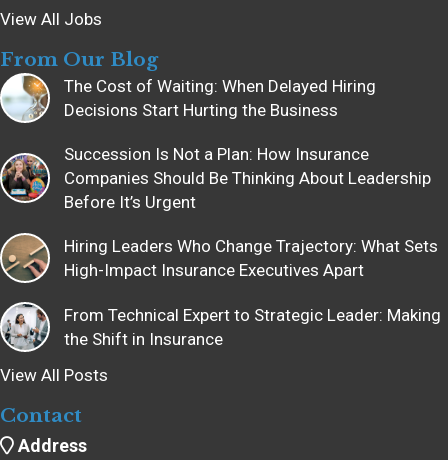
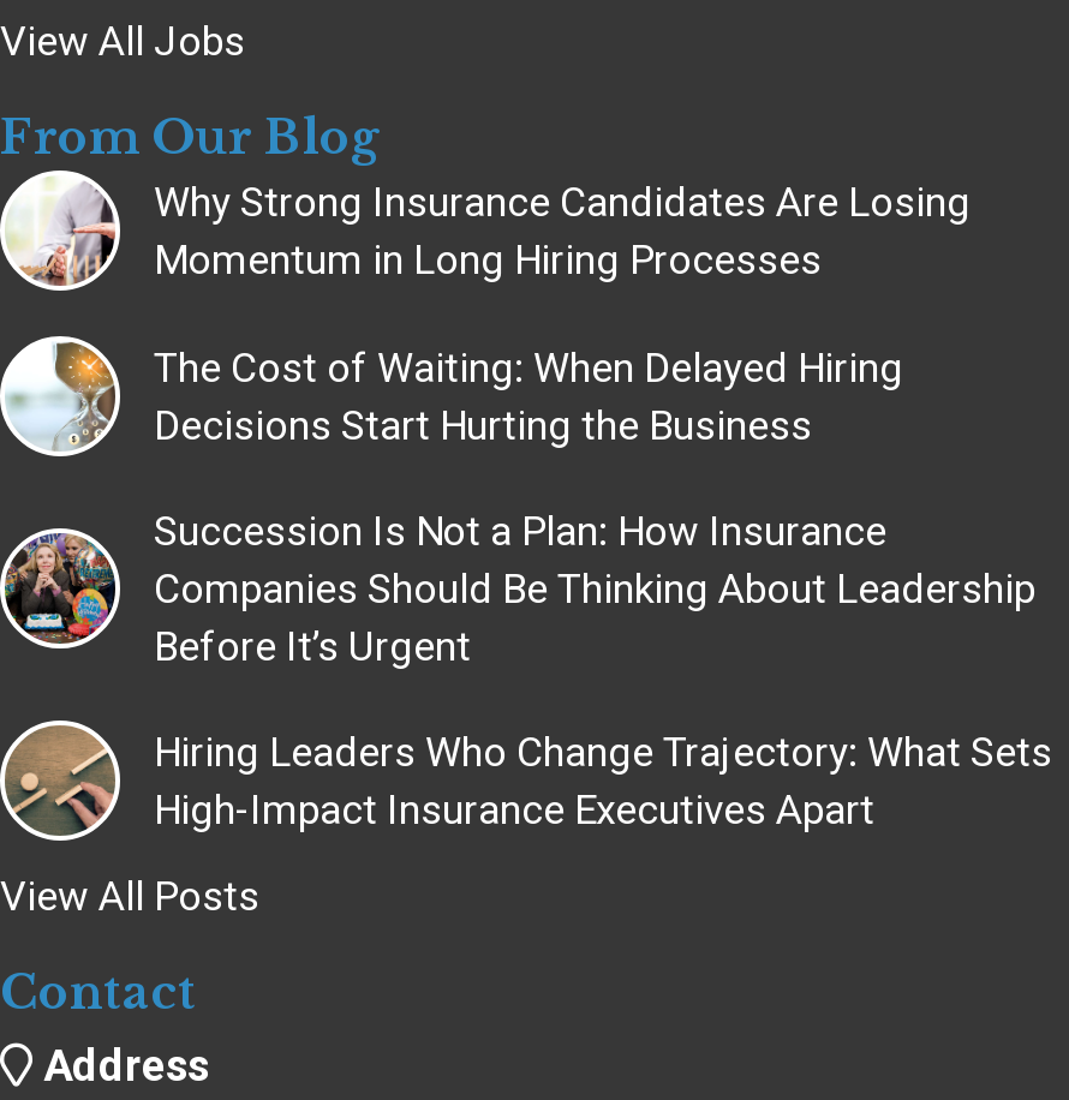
moved down: [image] | The Cost of Waiting: When Delayed Hiring | Decisions Start Hurting the Business | Succession Is Not a Plan: How Insurance | Companies Should Be Thinking About Leadership | Before It’s Urgent | Hiring Leaders Who Change Trajectory: What Sets | High-Impact Insurance Executives Apart

+ [image]
+ Why Strong Insurance Candidates Are Losing
+ Momentum in Long Hiring Processes

- [image]
- From Technical Expert to Strategic Leader: Making
- the Shift in Insurance
